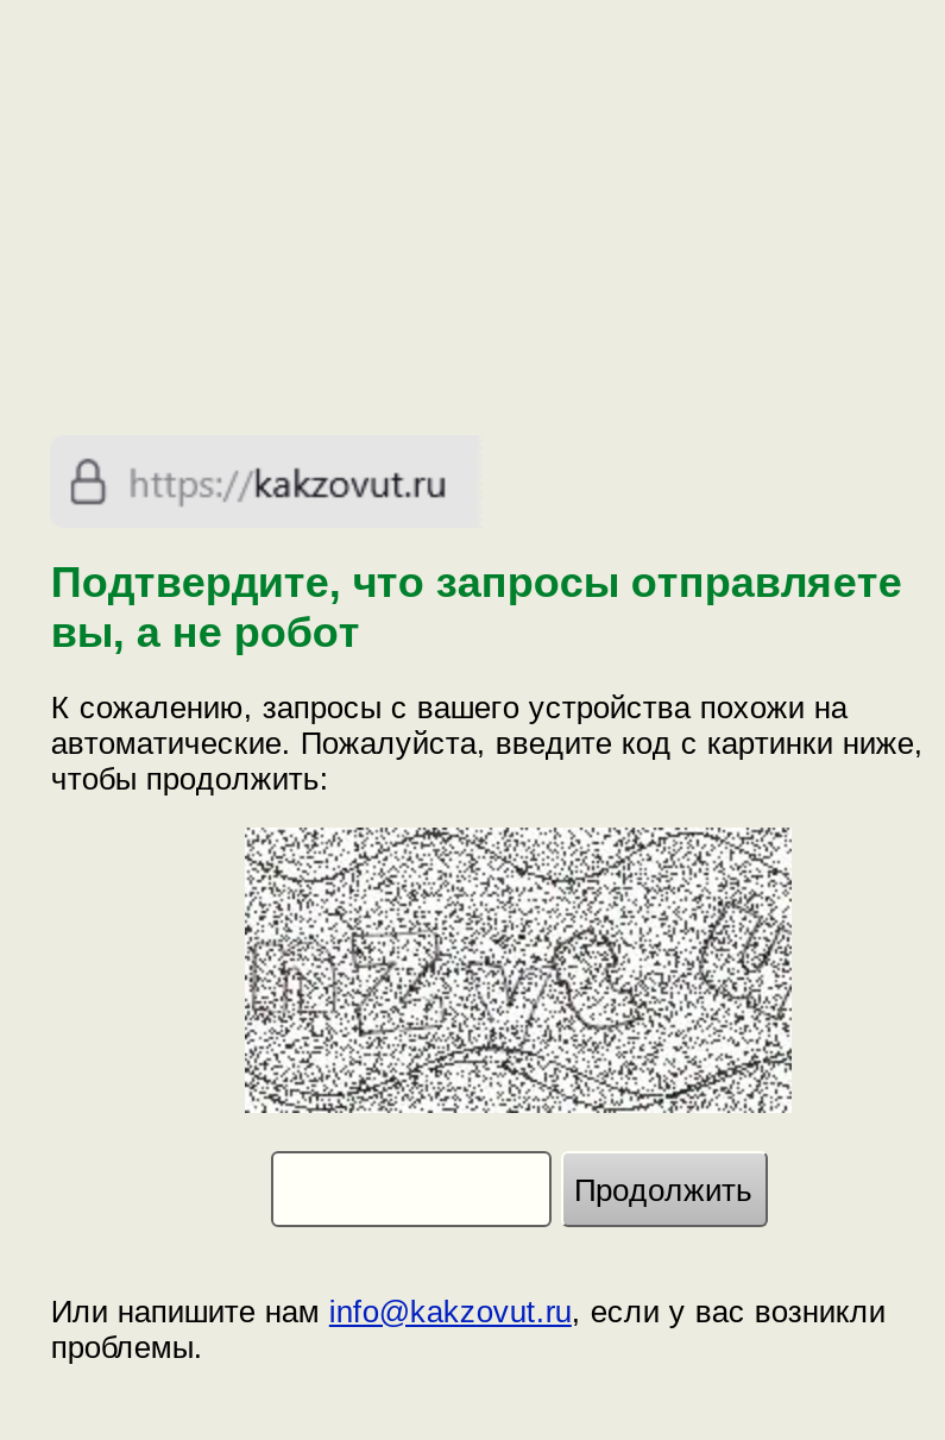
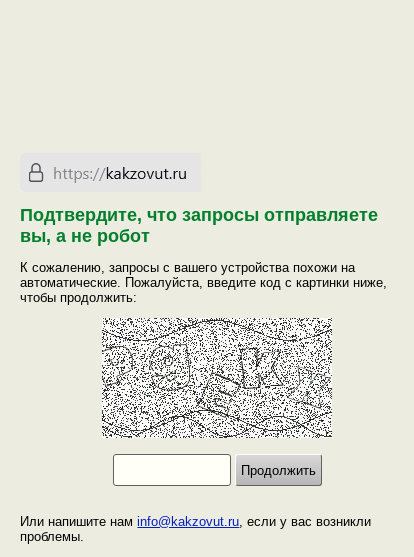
- [image]
+ [image]
